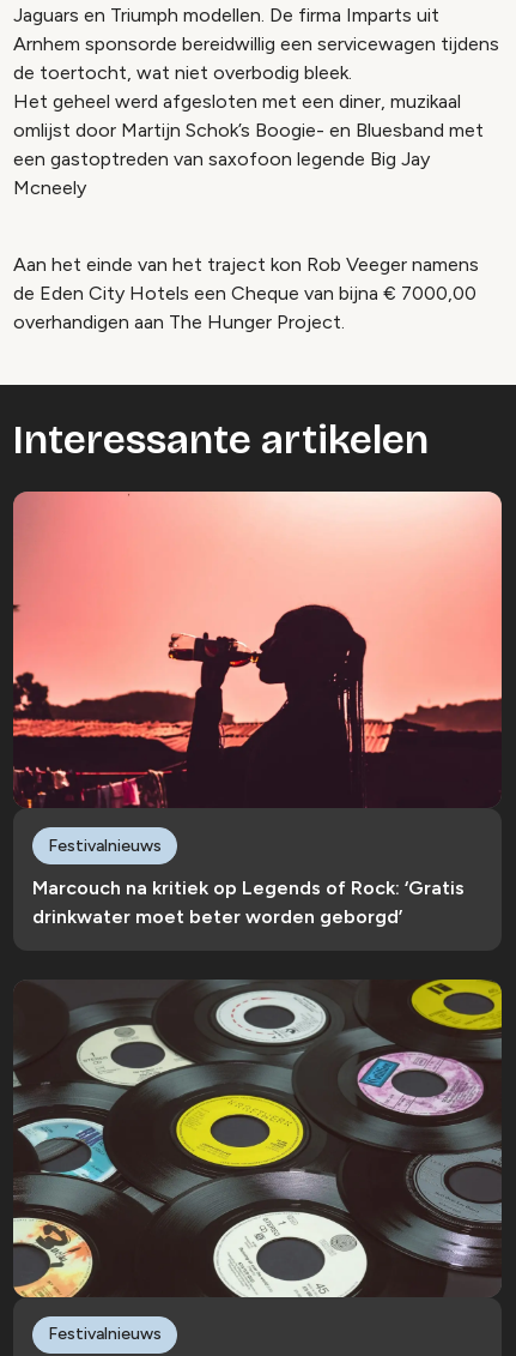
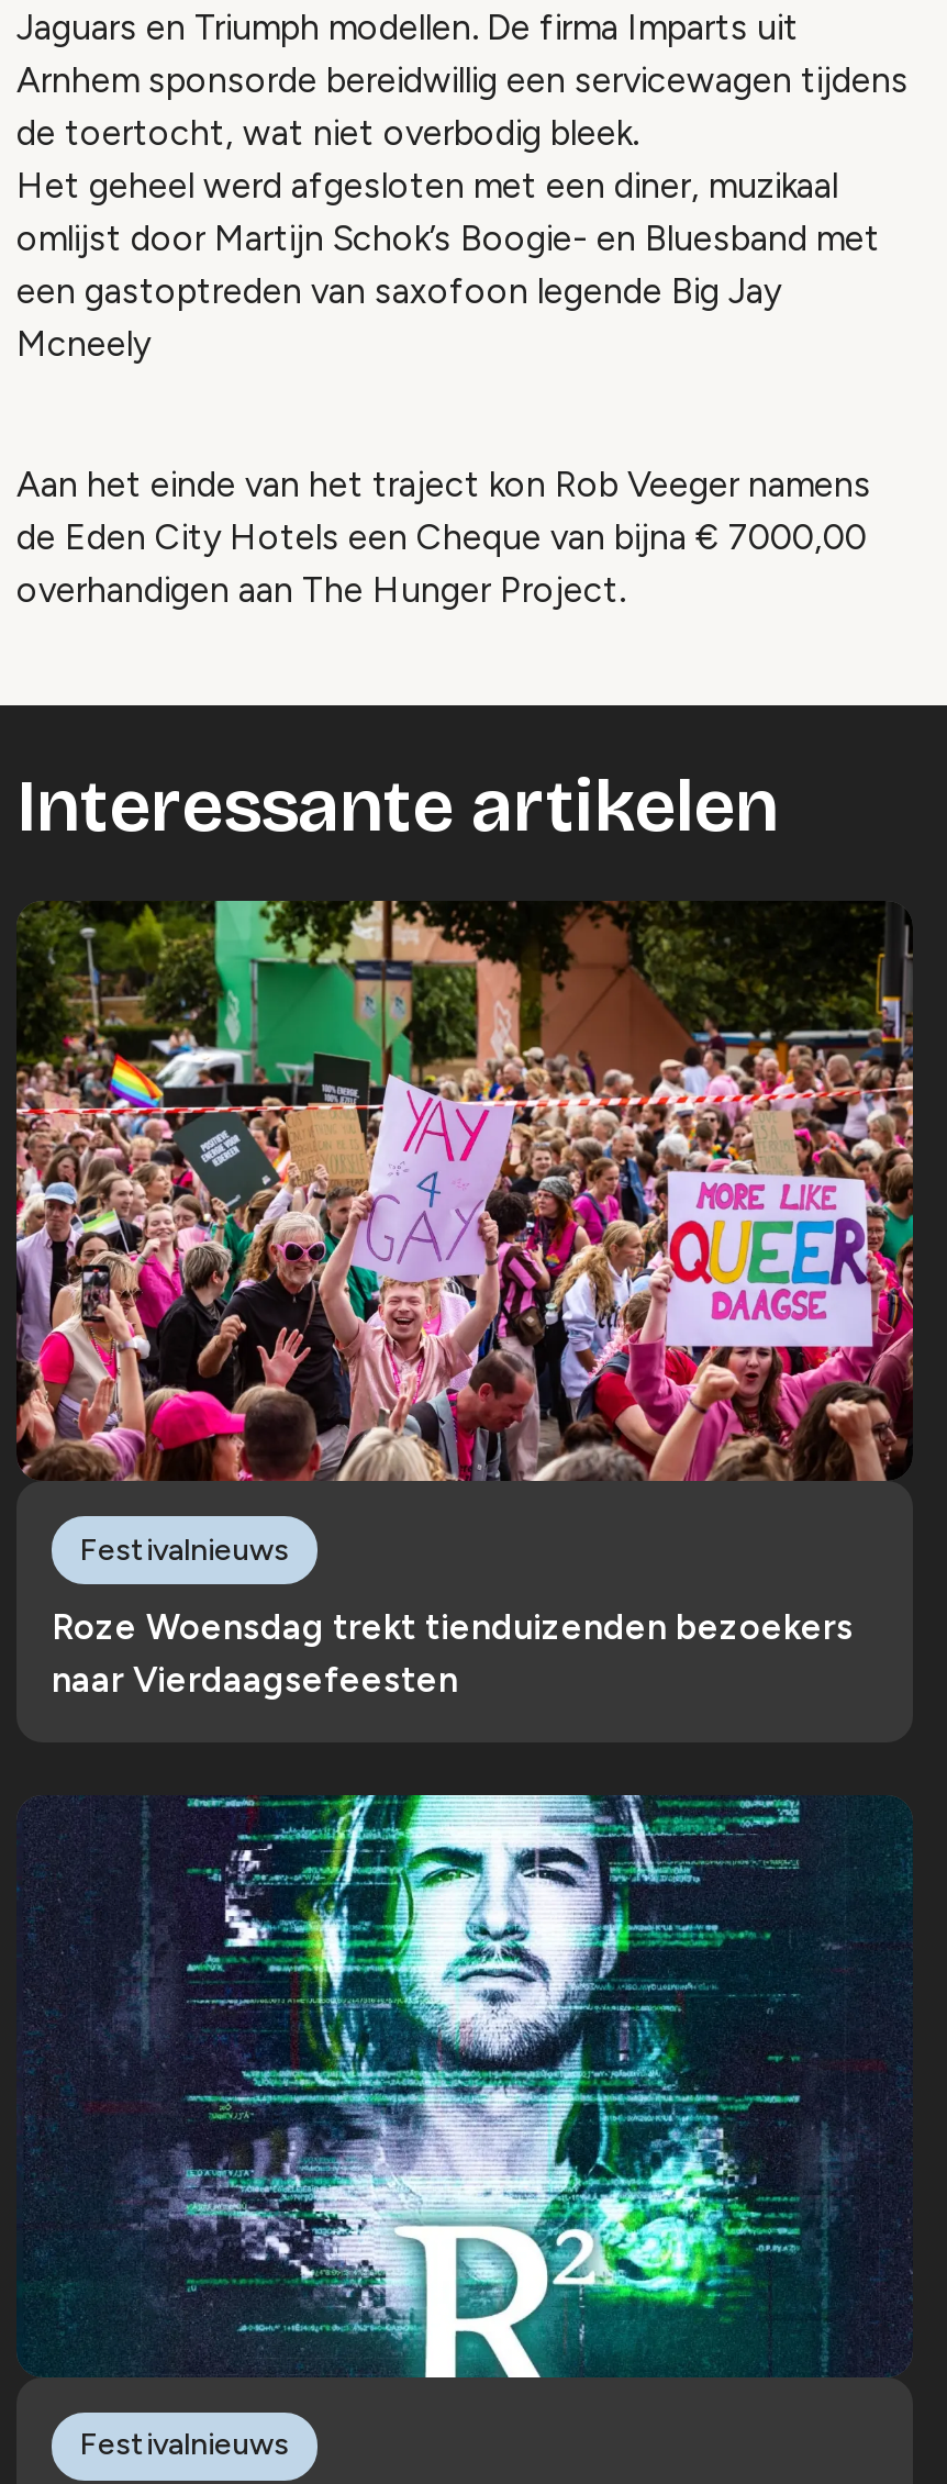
- [image]
+ [image]

- Marcouch na kritiek op Legends of Rock: ‘Gratis
- drinkwater moet beter worden geborgd’
+ Roze Woensdag trekt tienduizenden bezoekers
+ naar Vierdaagsefeesten

- [image]
+ [image]
